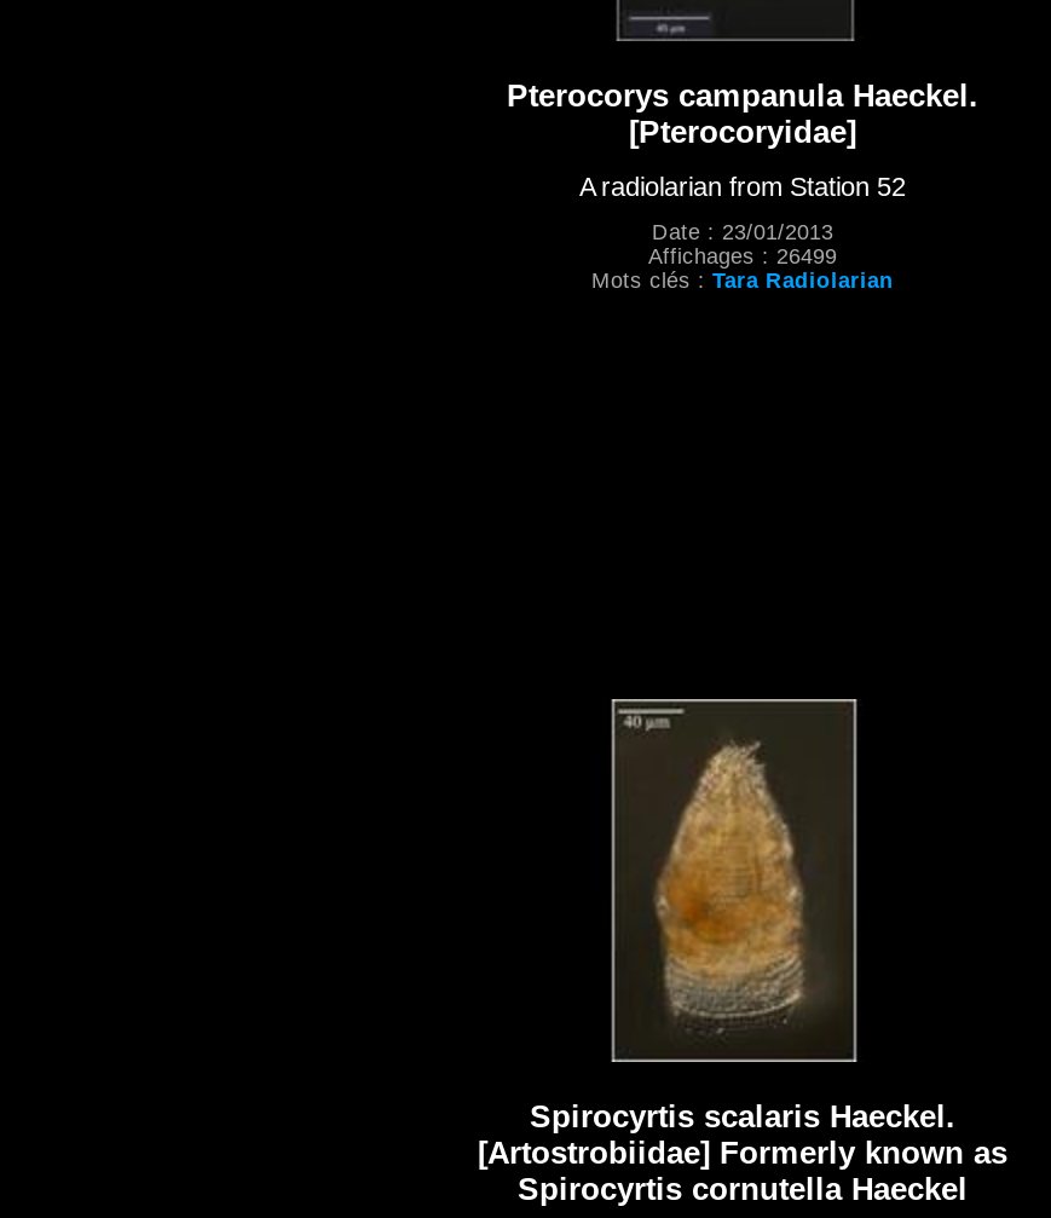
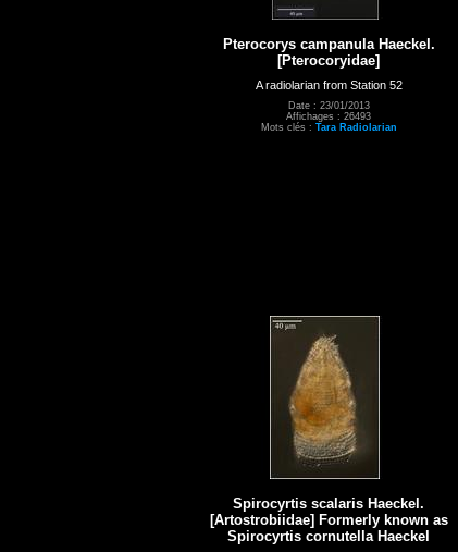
- Affichages : 26499
+ Affichages : 26493
